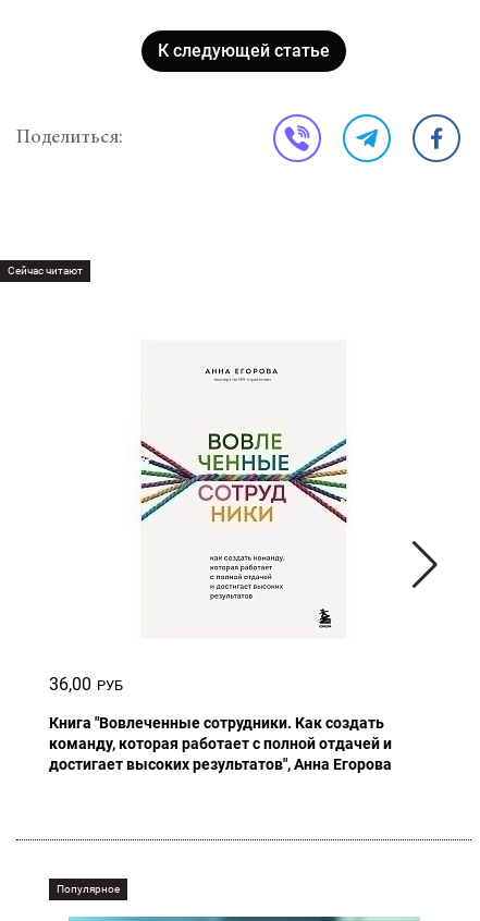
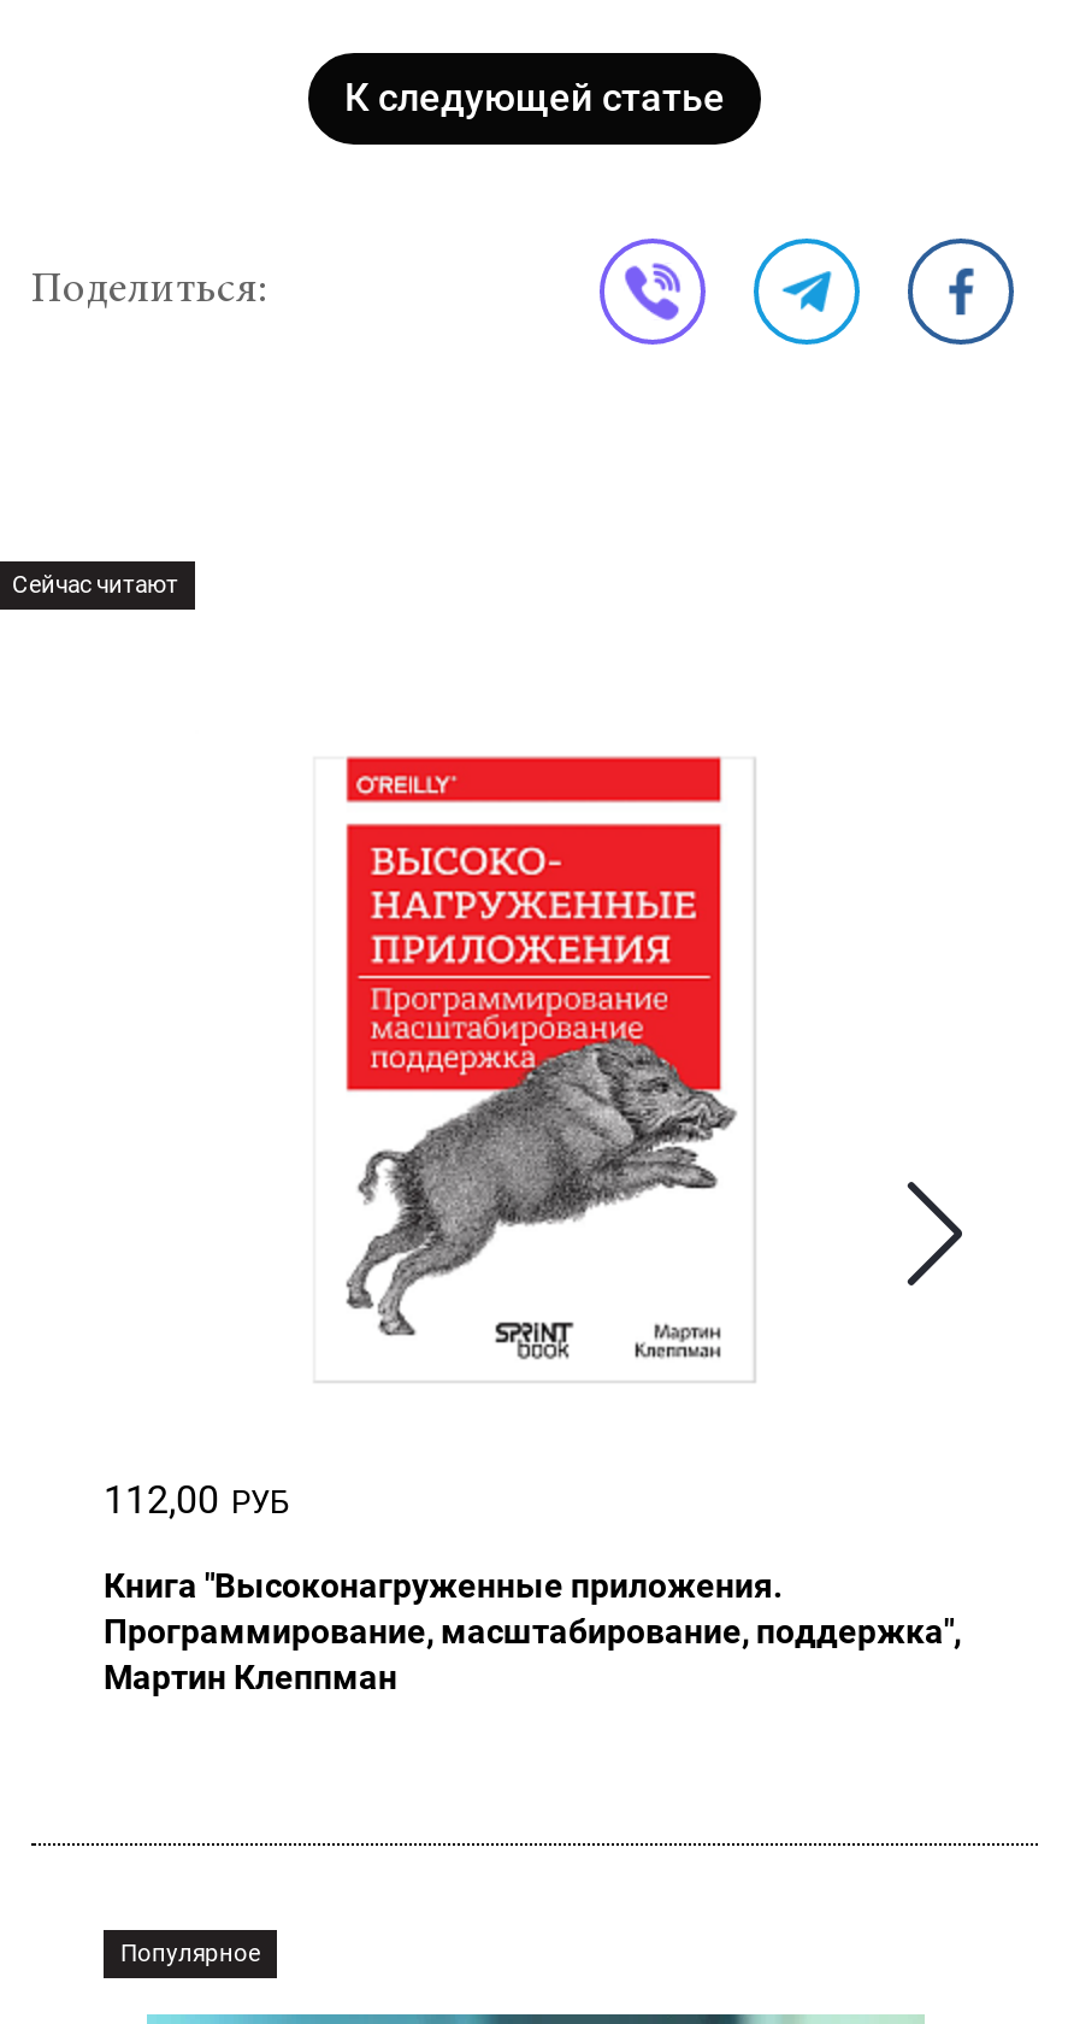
- [image]
+ [image]

- 36,00 РУБ
+ 112,00 РУБ

- Книга "Вовлеченные сотрудники. Как создать
- команду, которая работает с полной отдачей и
- достигает высоких результатов", Анна Егорова
+ Книга "Высоконагруженные приложения.
+ Программирование, масштабирование, поддержка",
+ Мартин Клеппман
